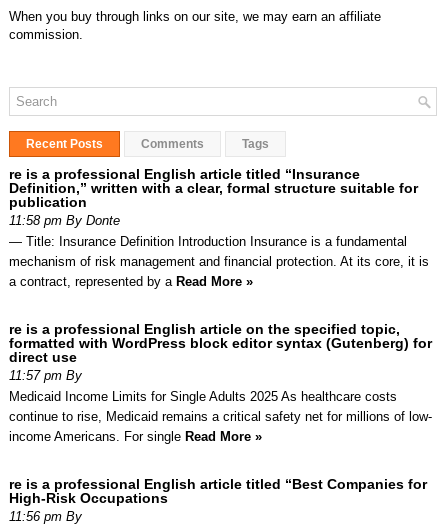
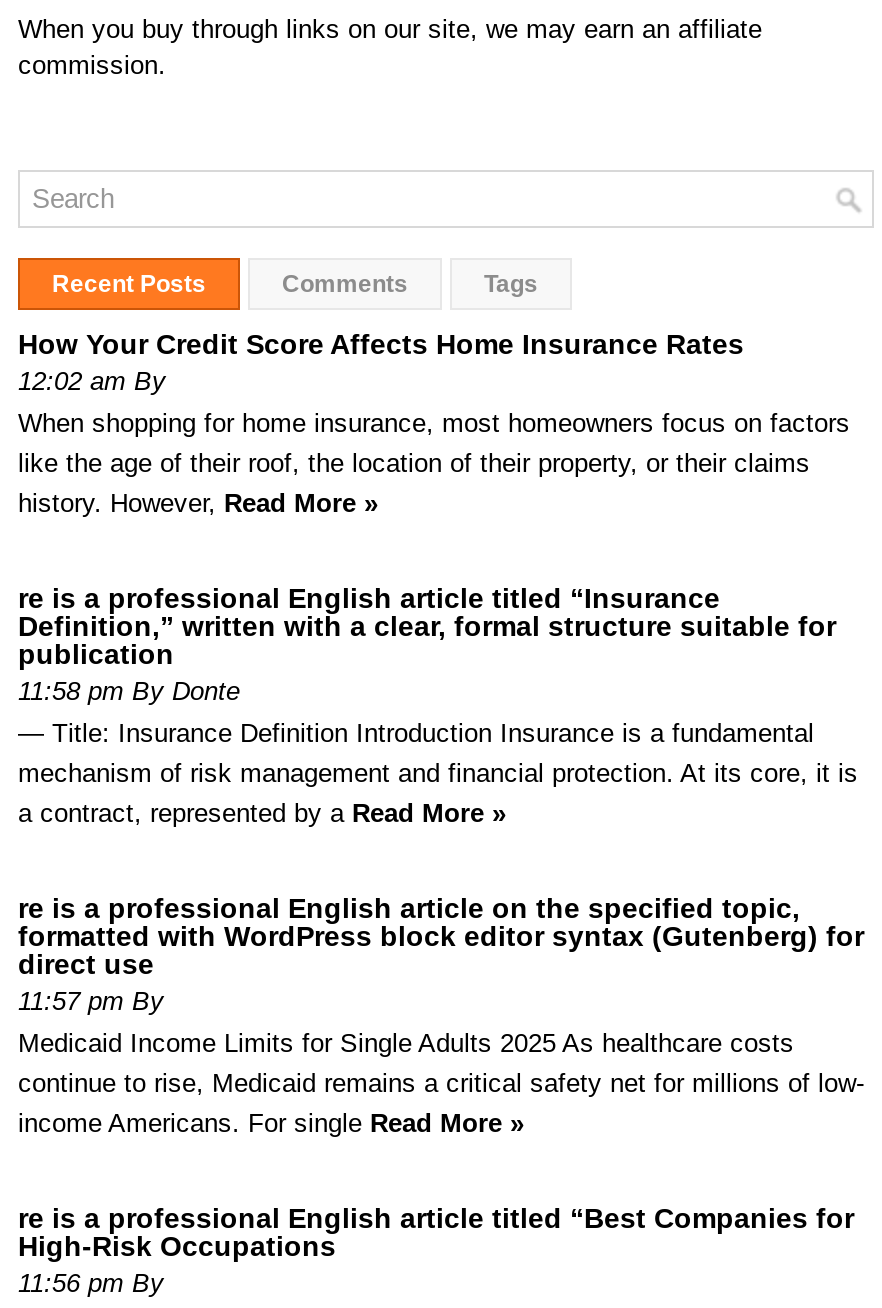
+ How Your Credit Score Affects Home Insurance Rates
+ 12:02 am By
+ When shopping for home insurance, most homeowners focus on factors
+ like the age of their roof, the location of their property, or their claims
+ history. However, Read More »
